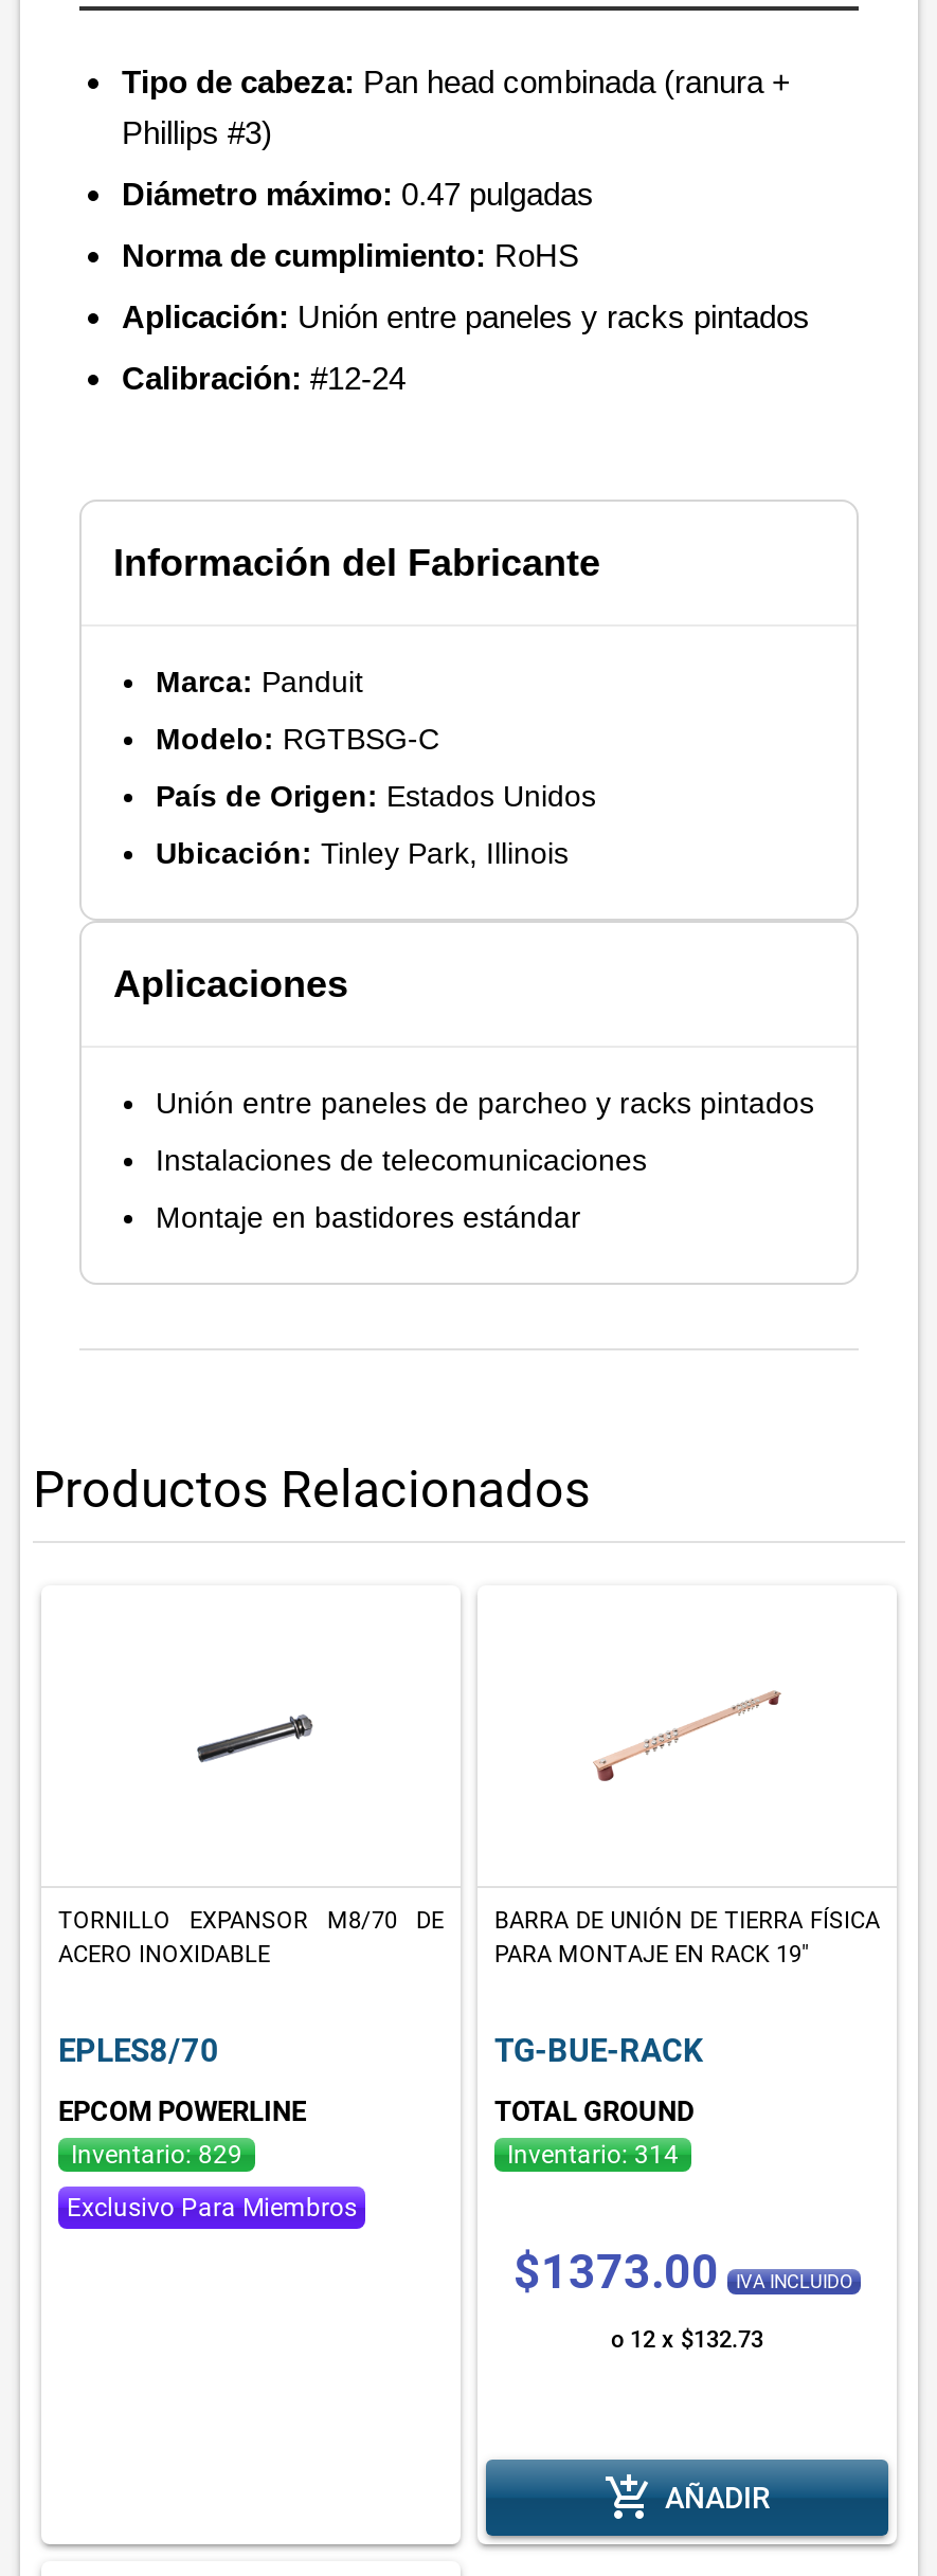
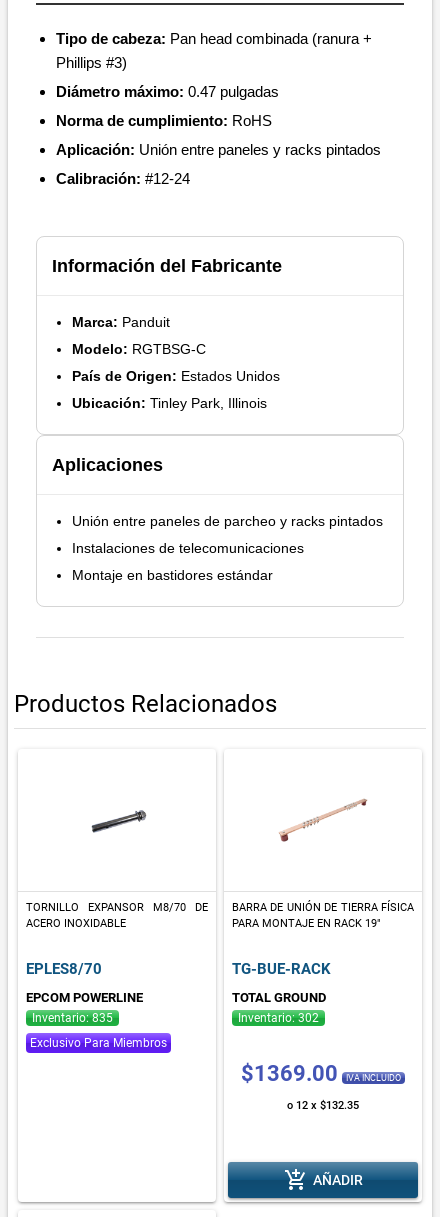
- Inventario: 829
+ Inventario: 835

- Inventario: 314
+ Inventario: 302

- $1373.00 IVA INCLUIDO
+ $1369.00 IVA INCLUIDO

- o 12 x $132.73
+ o 12 x $132.35
